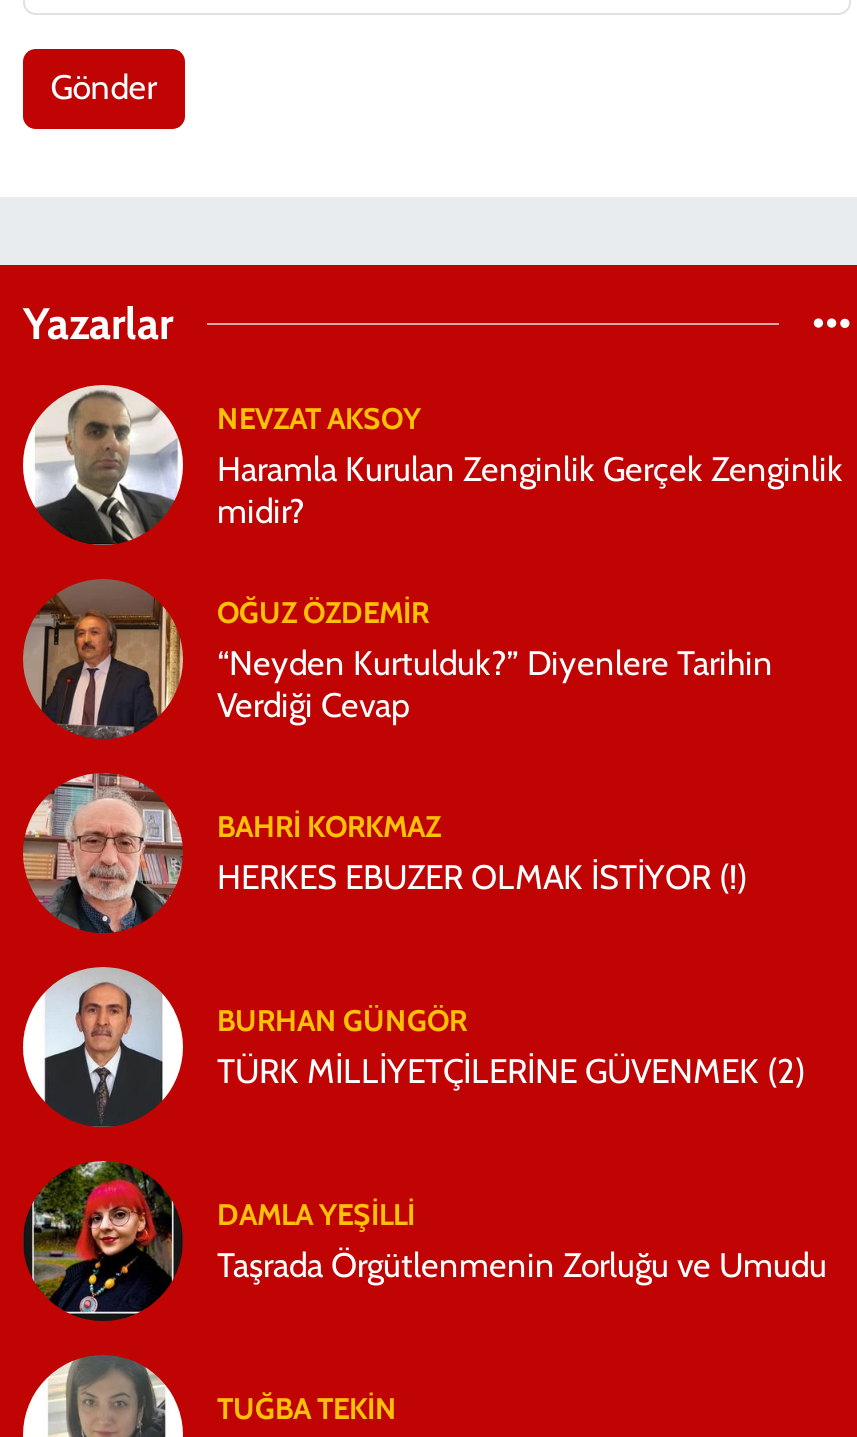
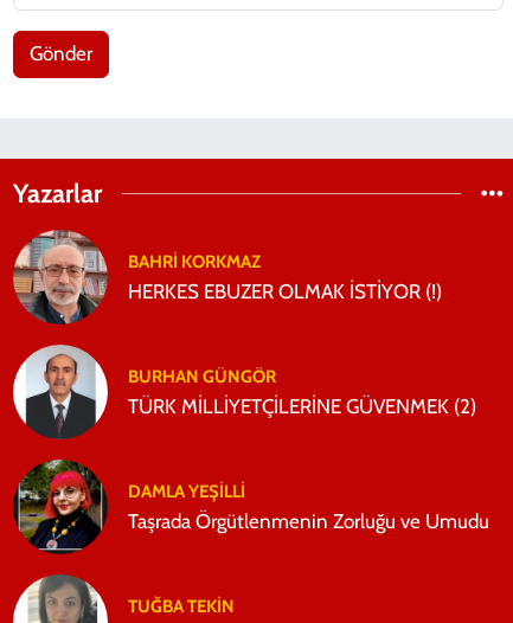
- [image]
- NEVZAT AKSOY
- Haramla Kurulan Zenginlik Gerçek Zenginlik
- midir?
- OĞUZ ÖZDEMİR
- “Neyden Kurtulduk?” Diyenlere Tarihin
- Verdiği Cevap

- [image]
